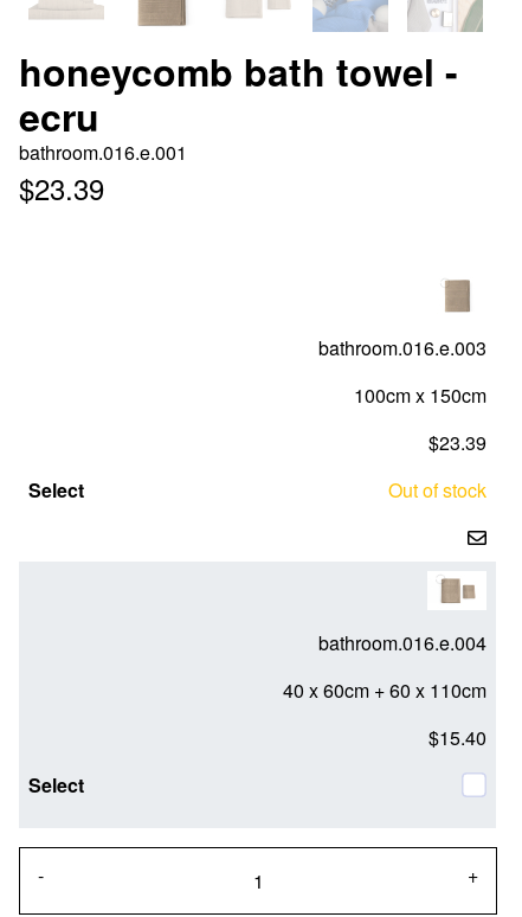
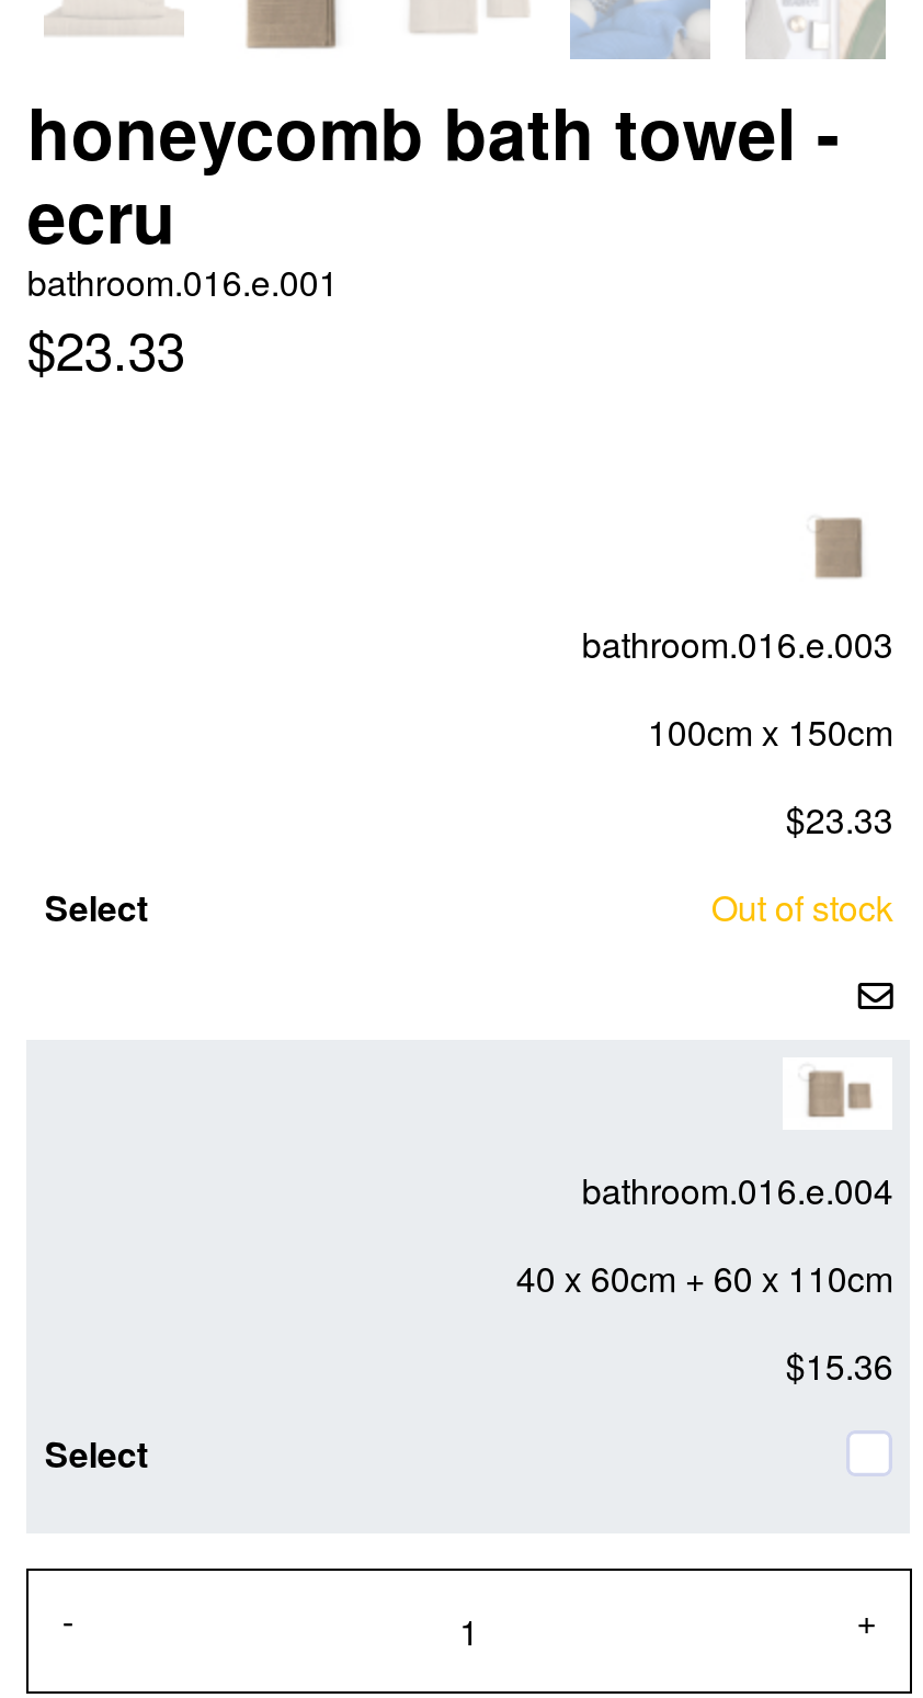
- $23.39
+ $23.33

- $23.39
+ $23.33

- $15.40
+ $15.36
